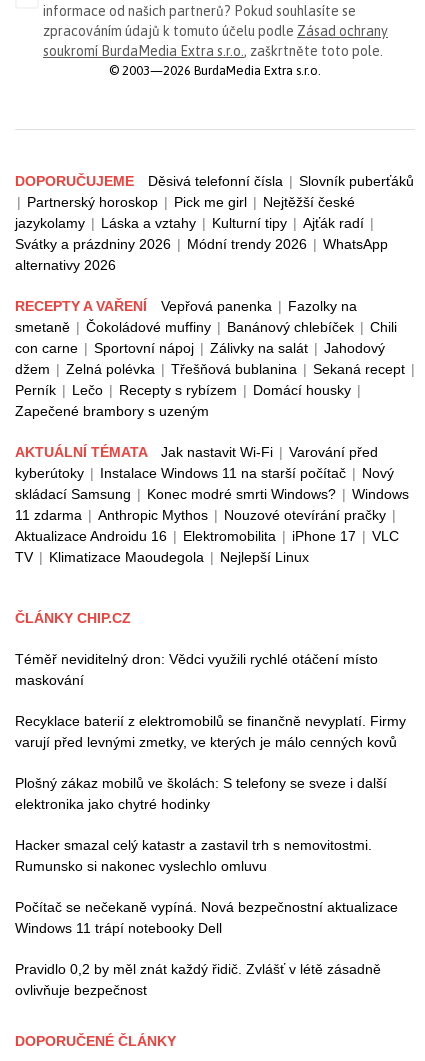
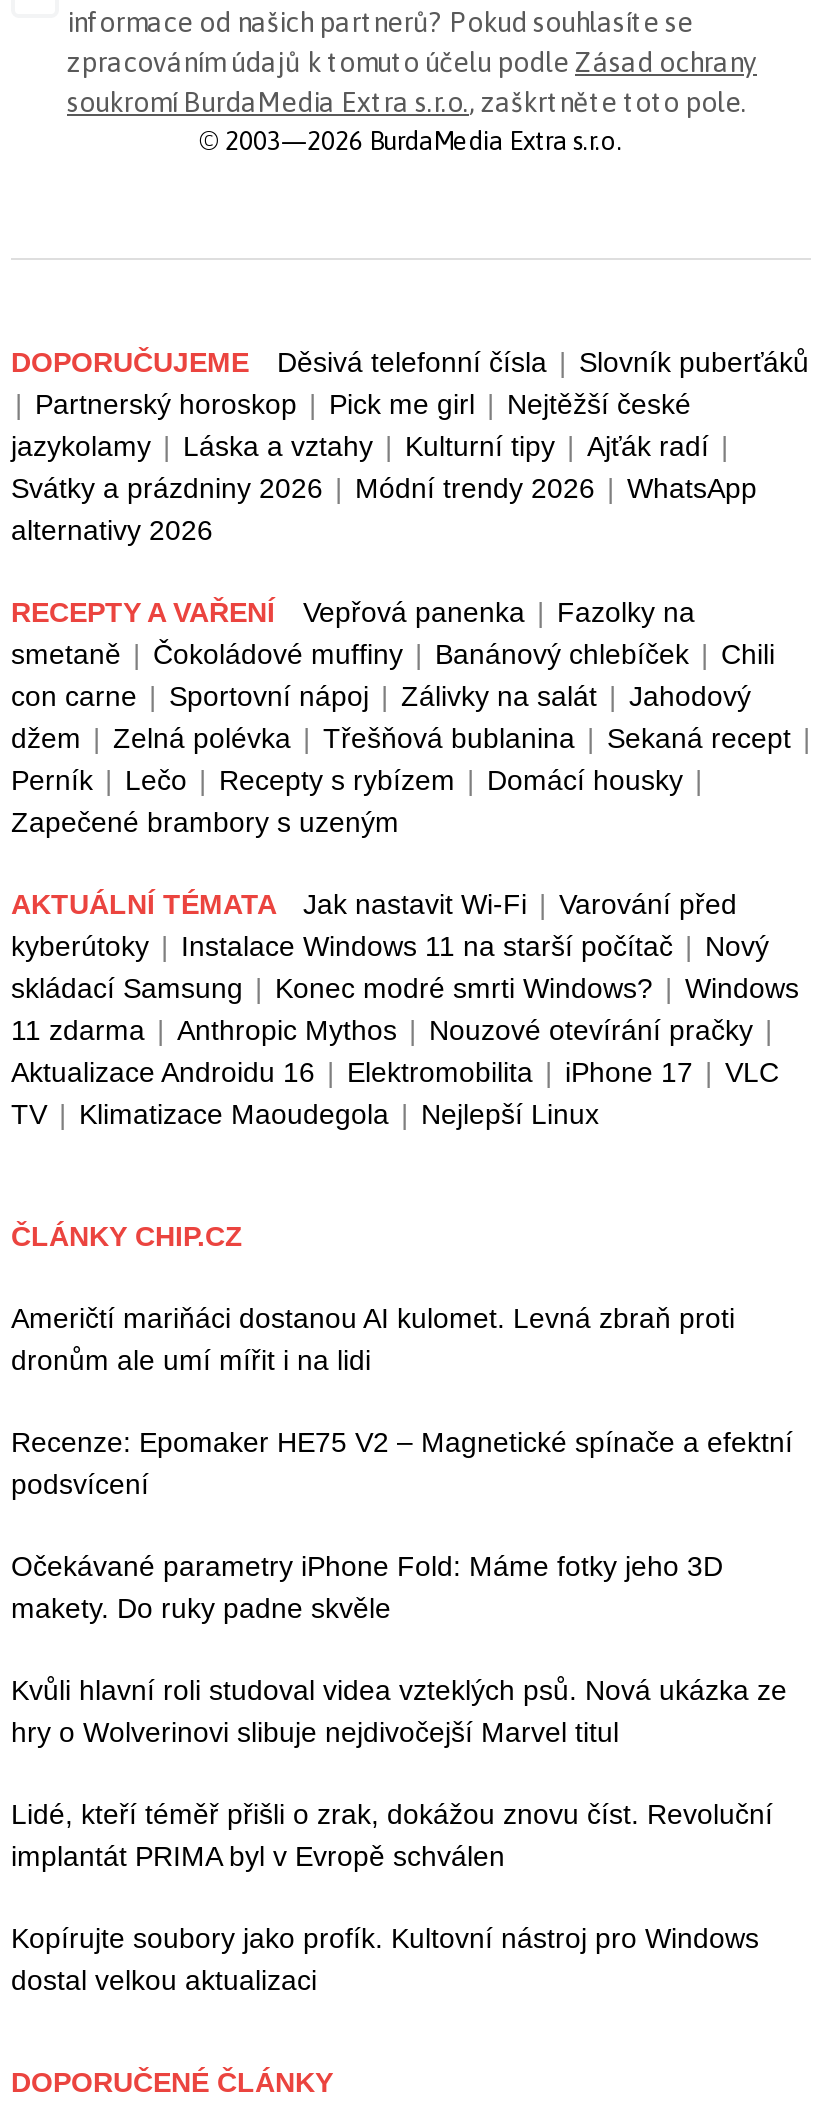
- Téměř neviditelný dron: Vědci využili rychlé otáčení místo
- maskování
+ Američtí mariňáci dostanou AI kulomet. Levná zbraň proti
+ dronům ale umí mířit i na lidi

- Recyklace baterií z elektromobilů se finančně nevyplatí. Firmy
- varují před levnými zmetky, ve kterých je málo cenných kovů
+ Recenze: Epomaker HE75 V2 – Magnetické spínače a efektní
+ podsvícení

- Plošný zákaz mobilů ve školách: S telefony se sveze i další
- elektronika jako chytré hodinky
+ Očekávané parametry iPhone Fold: Máme fotky jeho 3D
+ makety. Do ruky padne skvěle

- Hacker smazal celý katastr a zastavil trh s nemovitostmi.
- Rumunsko si nakonec vyslechlo omluvu
+ Kvůli hlavní roli studoval videa vzteklých psů. Nová ukázka ze
+ hry o Wolverinovi slibuje nejdivočejší Marvel titul

- Počítač se nečekaně vypíná. Nová bezpečnostní aktualizace
- Windows 11 trápí notebooky Dell
+ Lidé, kteří téměř přišli o zrak, dokážou znovu číst. Revoluční
+ implantát PRIMA byl v Evropě schválen

- Pravidlo 0,2 by měl znát každý řidič. Zvlášť v létě zásadně
- ovlivňuje bezpečnost
+ Kopírujte soubory jako profík. Kultovní nástroj pro Windows
+ dostal velkou aktualizaci
